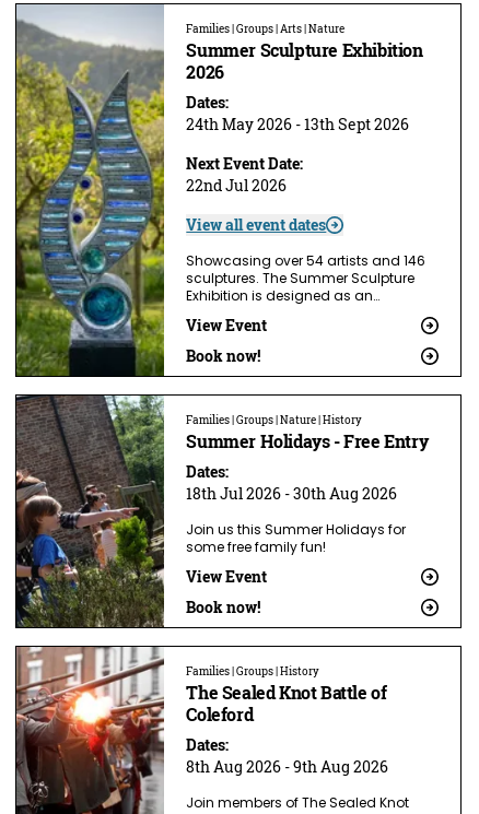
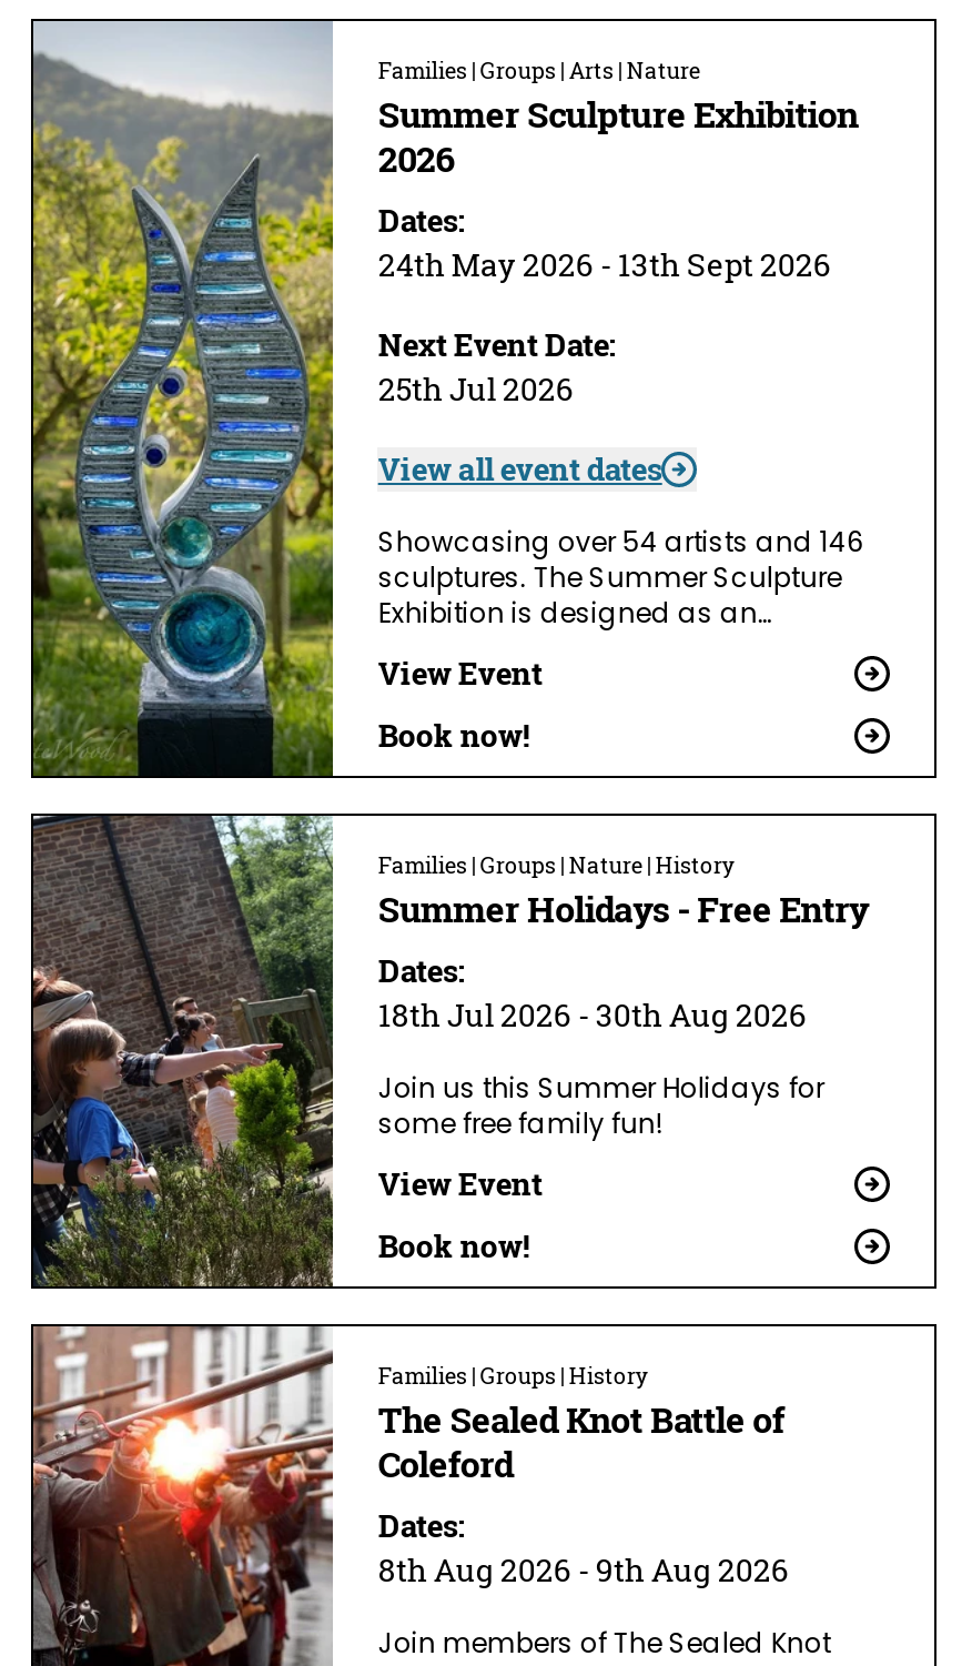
- 22nd Jul 2026
+ 25th Jul 2026
